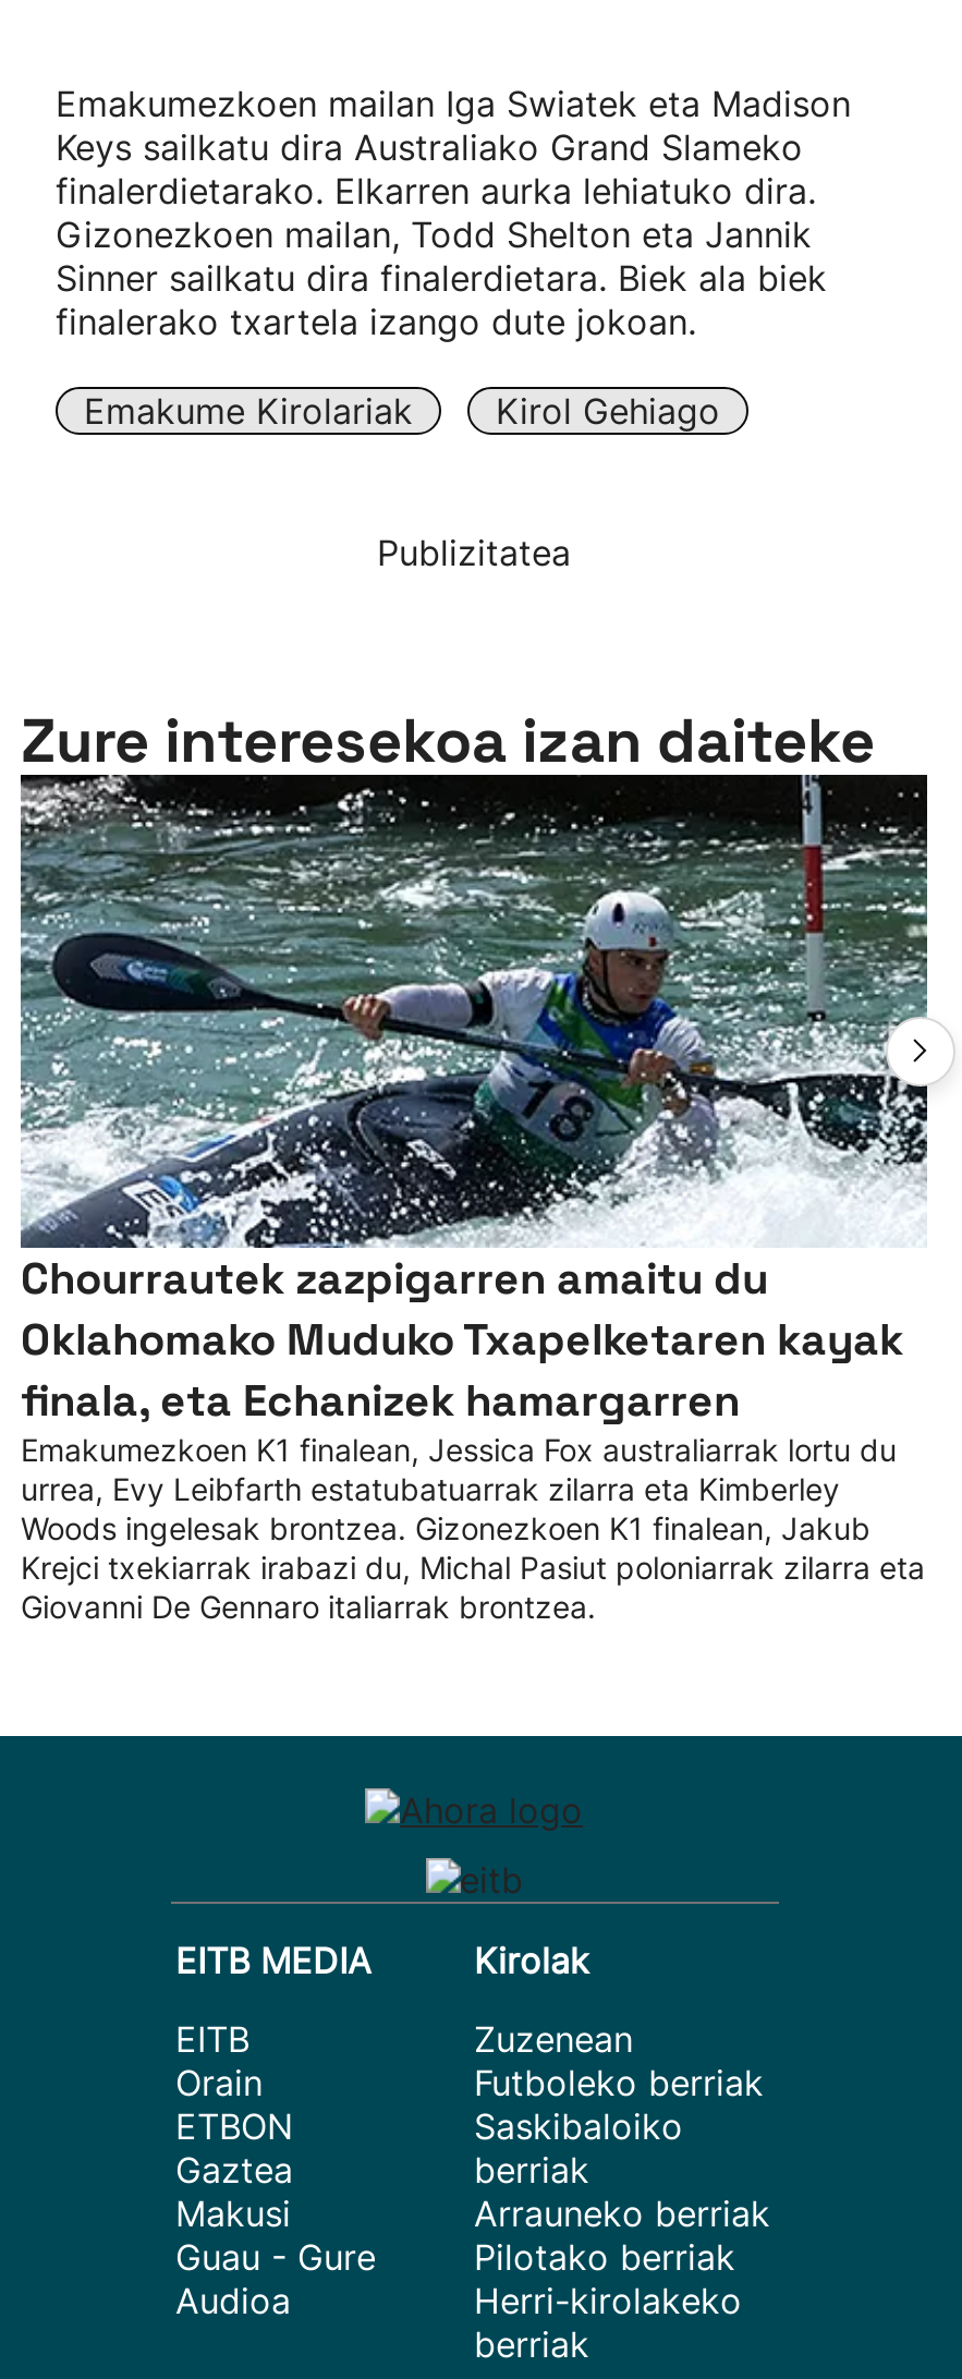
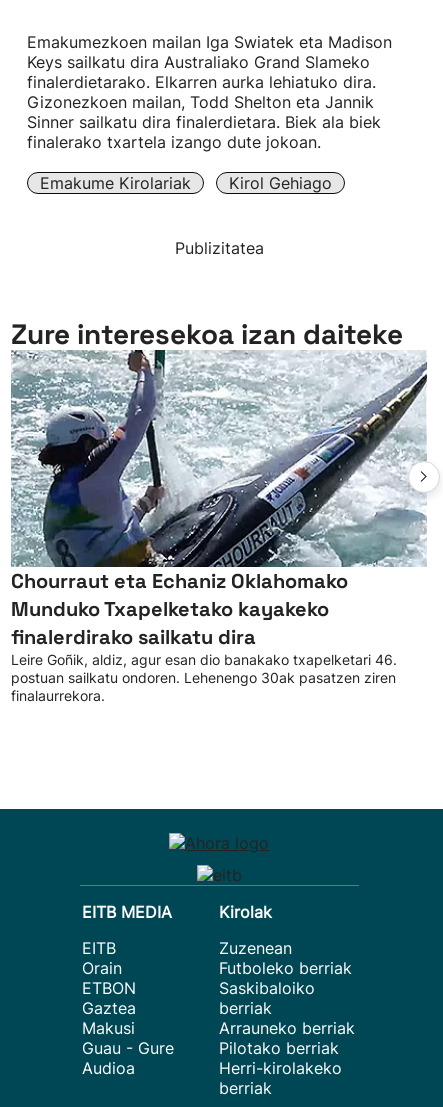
- [image]
- Chourrautek zazpigarren amaitu du
- Oklahomako Muduko Txapelketaren kayak
- finala, eta Echanizek hamargarren
- Emakumezkoen K1 finalean, Jessica Fox australiarrak lortu du
- urrea, Evy Leibfarth estatubatuarrak zilarra eta Kimberley
- Woods ingelesak brontzea. Gizonezkoen K1 finalean, Jakub
- Krejci txekiarrak irabazi du, Michal Pasiut poloniarrak zilarra eta
- Giovanni De Gennaro italiarrak brontzea.
+ [image]
+ Chourraut eta Echaniz Oklahomako
+ Munduko Txapelketako kayakeko
+ finalerdirako sailkatu dira
+ Leire Goñik, aldiz, agur esan dio banakako txapelketari 46.
+ postuan sailkatu ondoren. Lehenengo 30ak pasatzen ziren
+ finalaurrekora.
